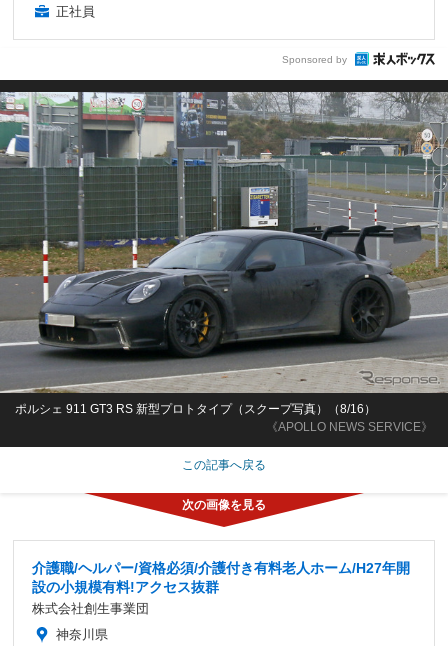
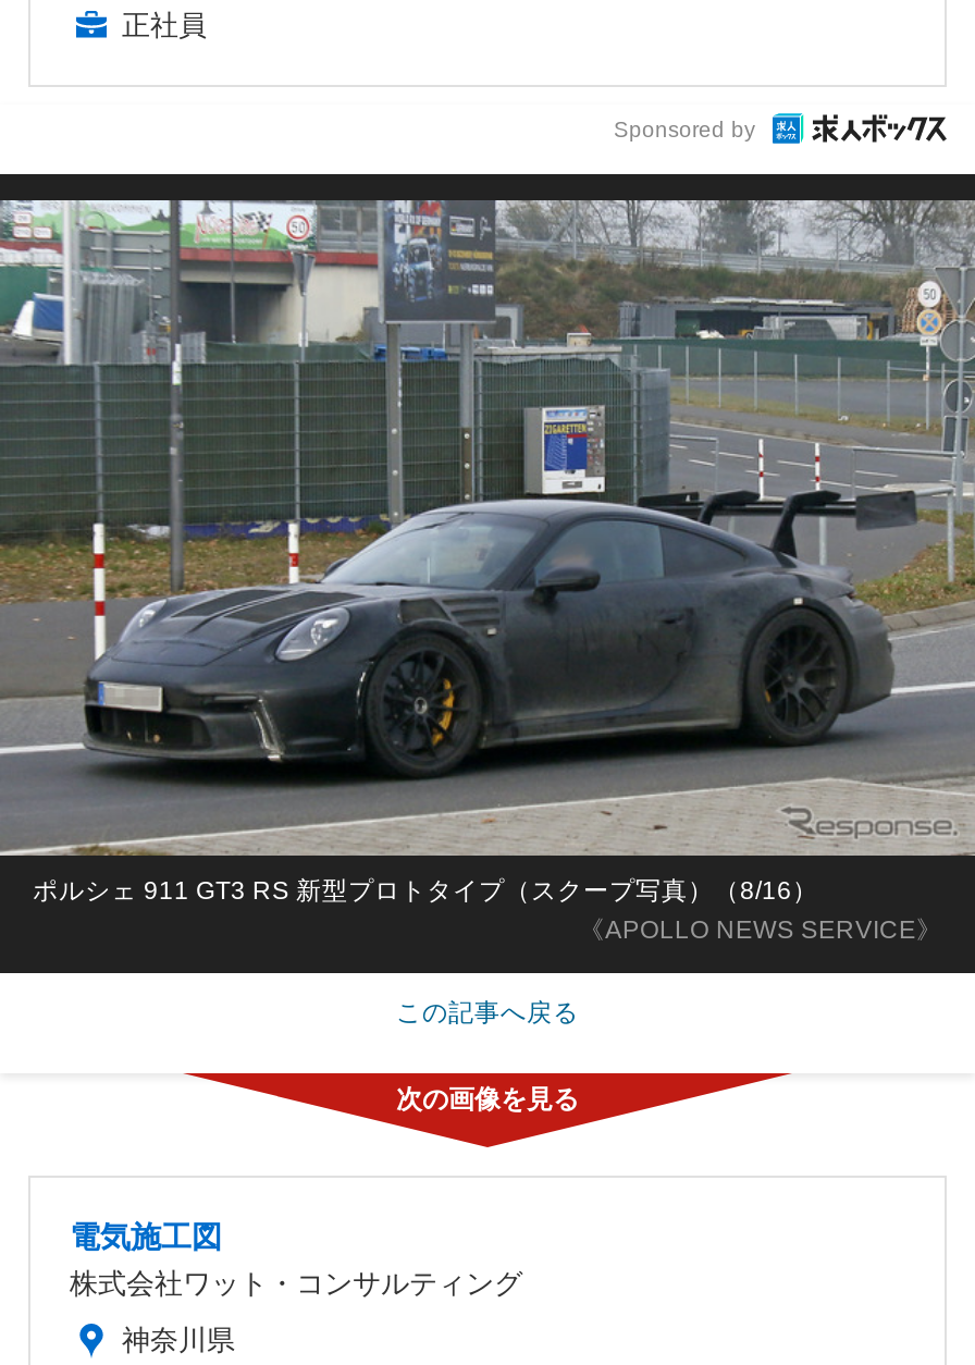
- 介護職/ヘルパー/資格必須/介護付き有料老人ホーム/H27年開
- 設の小規模有料!アクセス抜群
- 株式会社創生事業団
+ 電気施工図
+ 株式会社ワット・コンサルティング
